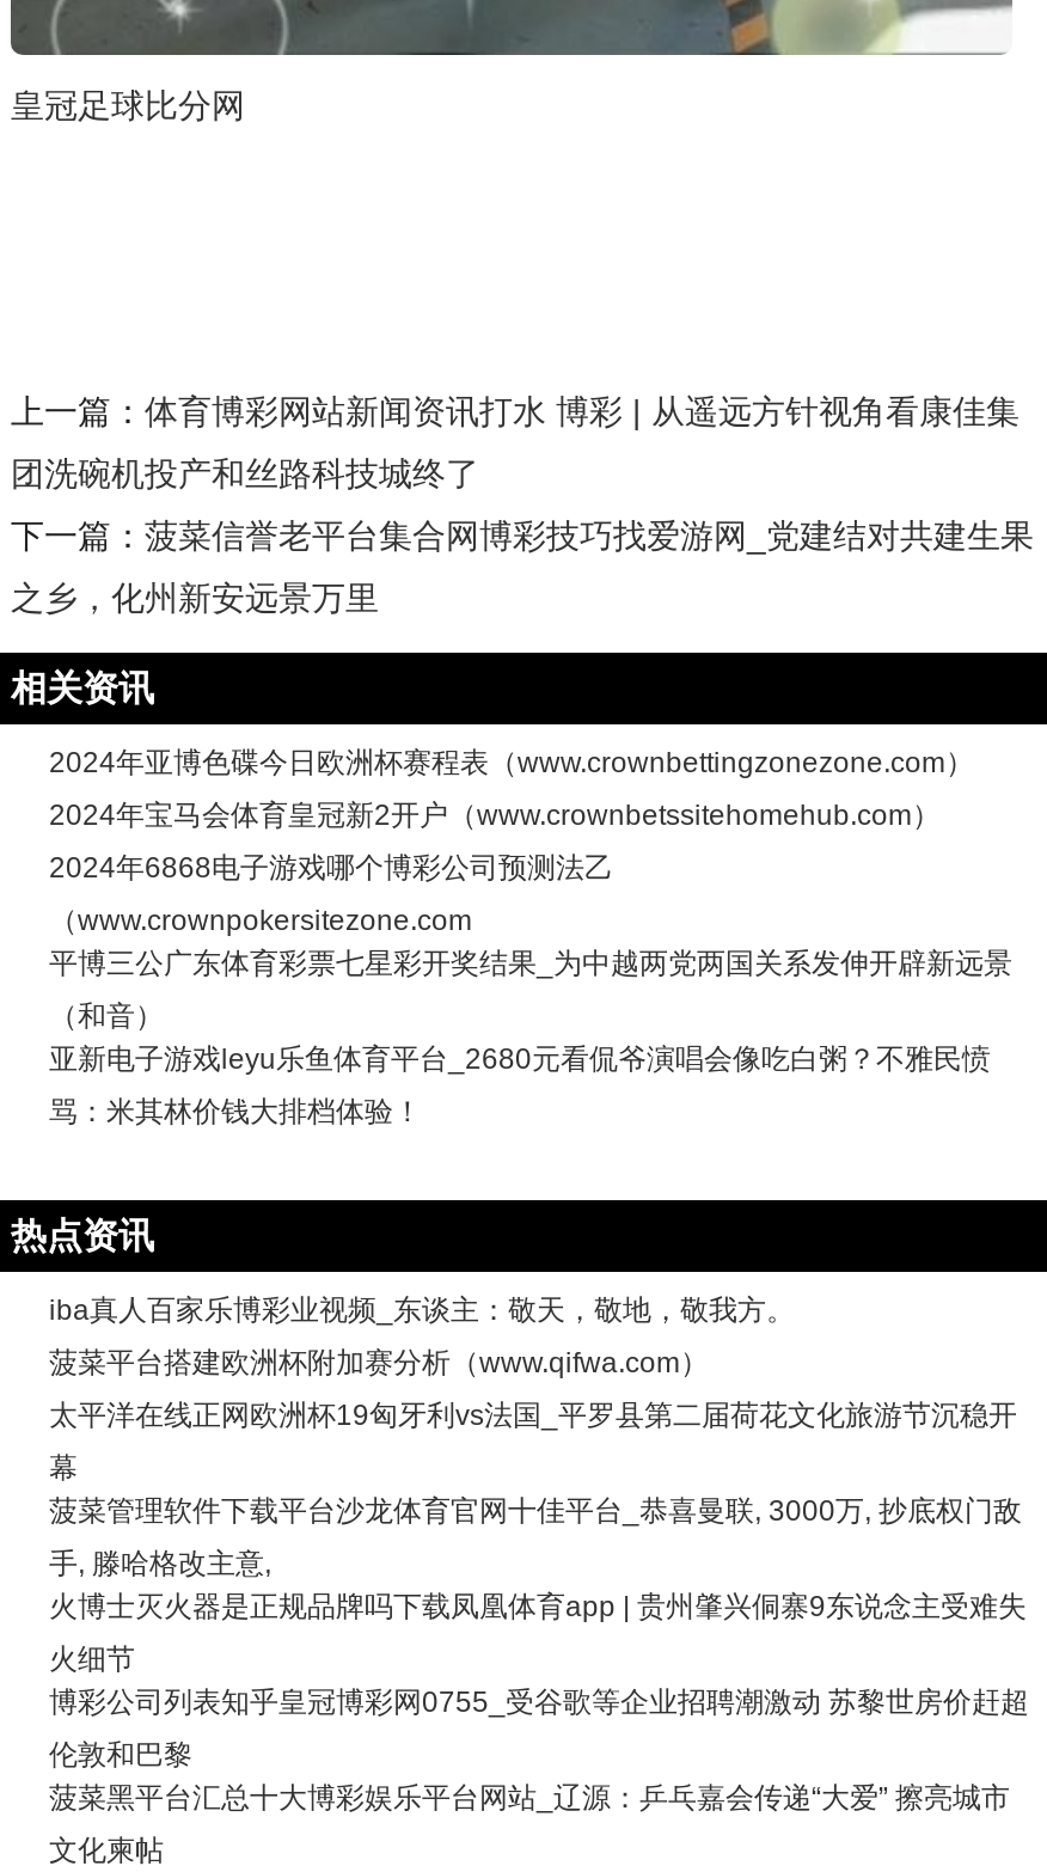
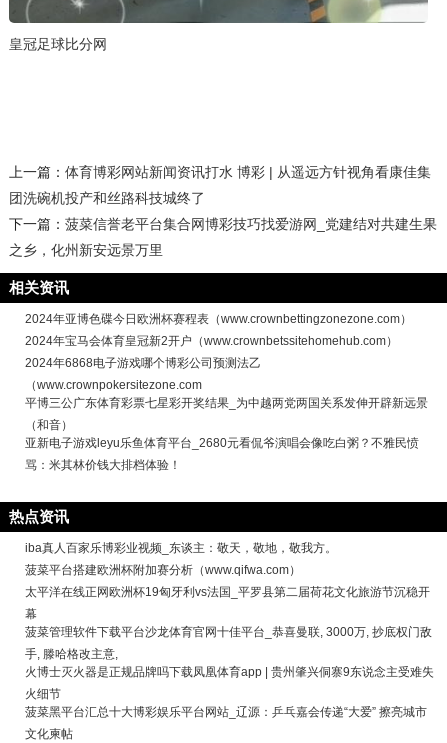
- 博彩公司列表知乎皇冠博彩网0755_受谷歌等企业招聘潮激动 苏黎世房价赶超
- 伦敦和巴黎
